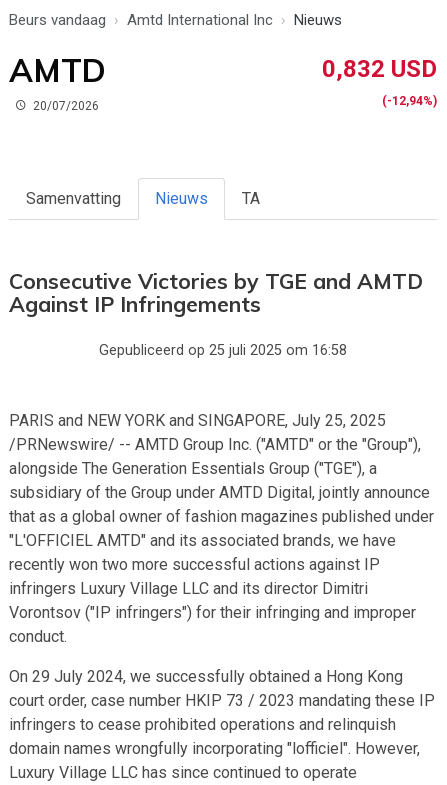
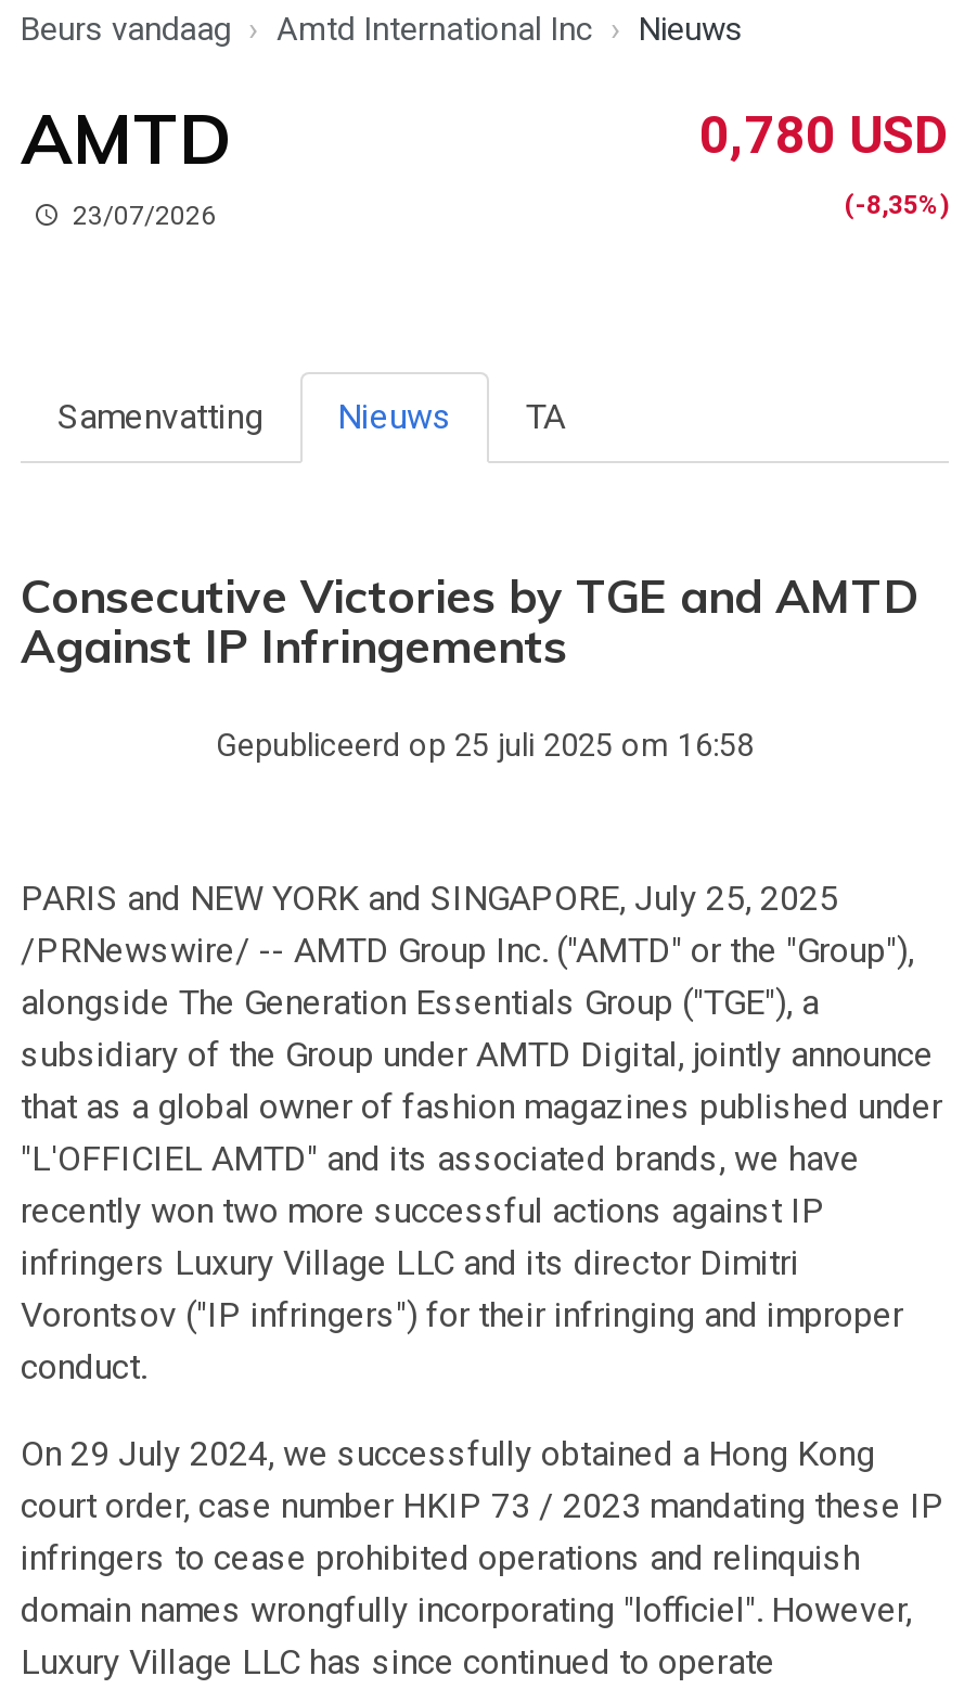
- 0,832 USD
+ 0,780 USD

- 20/07/2026
+ 23/07/2026

- (-12,94%)
+ (-8,35%)
